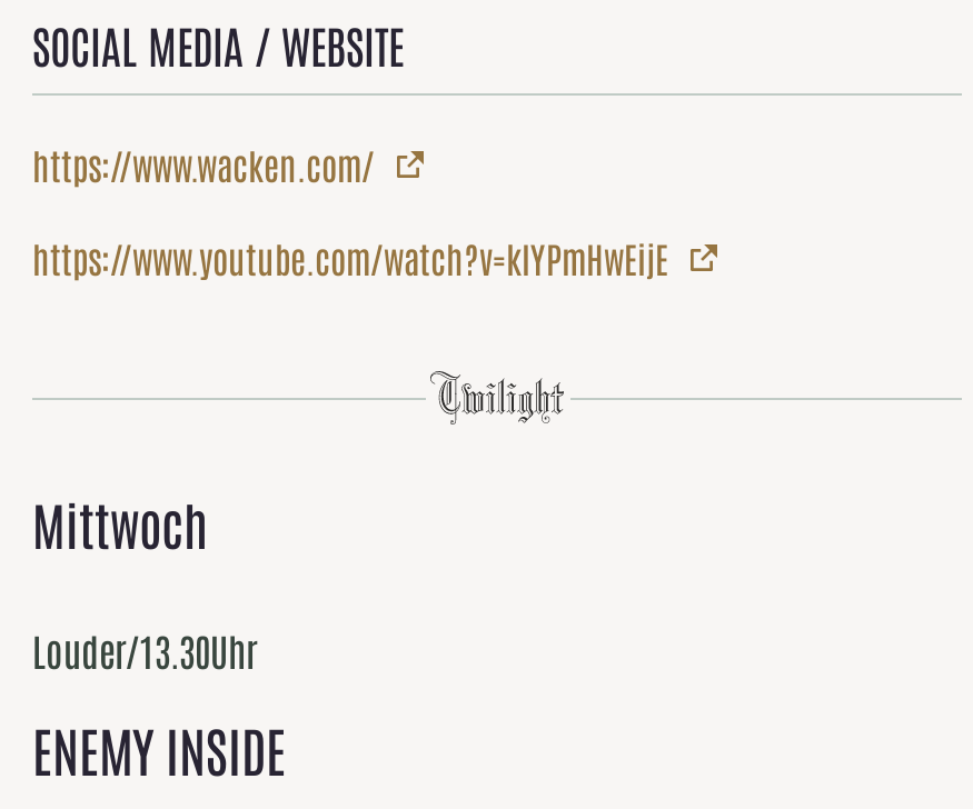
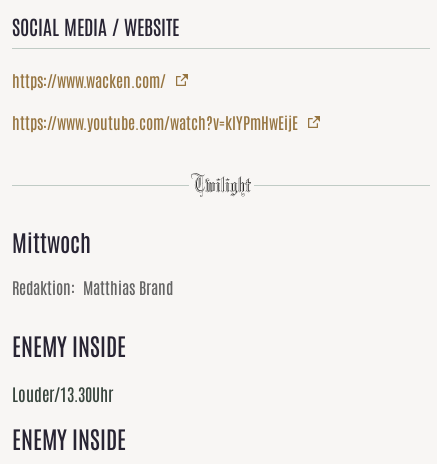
+ Redaktion: Matthias Brand
+ ENEMY INSIDE
